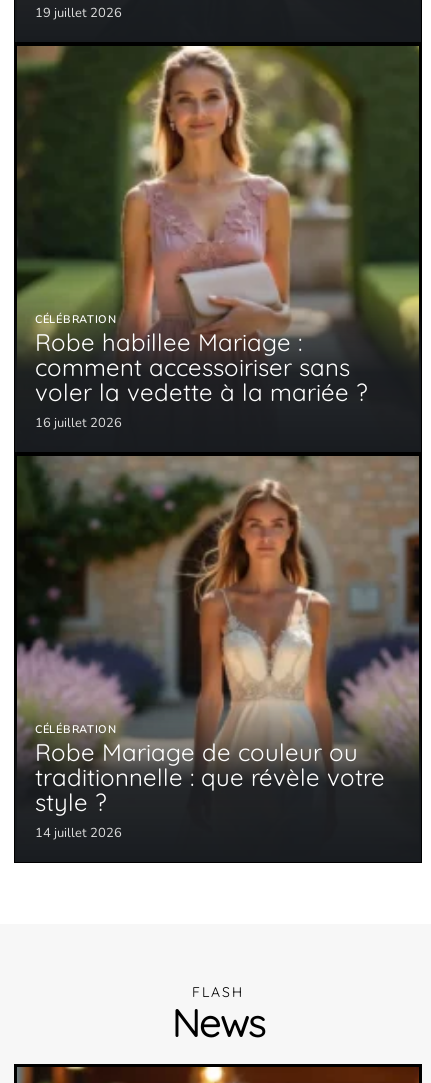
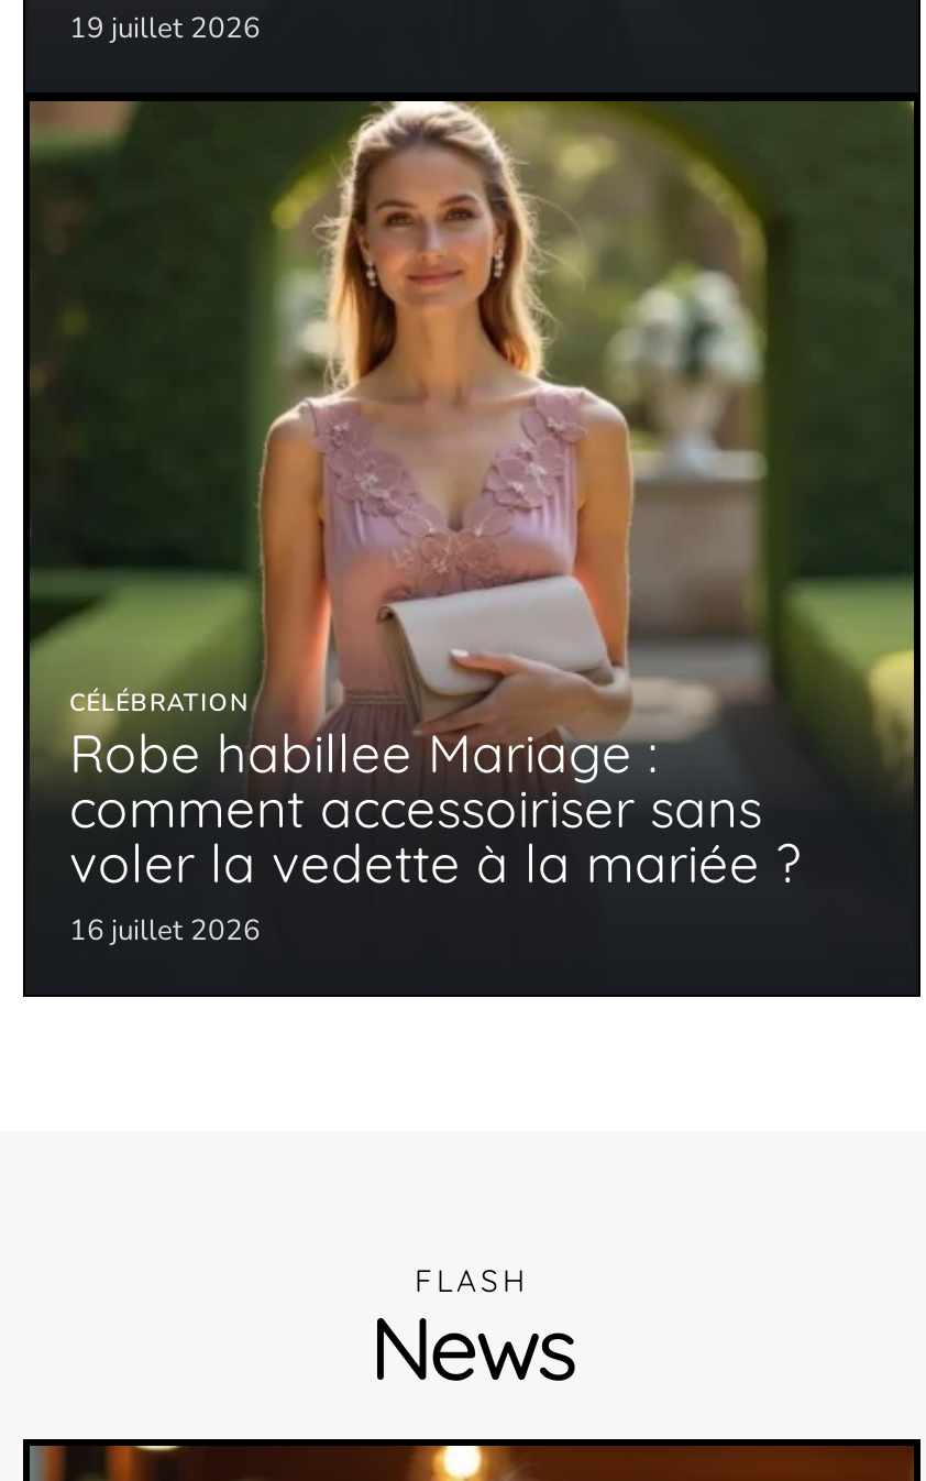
- [image]
- CÉLÉBRATION
- Robe Mariage de couleur ou
- traditionnelle : que révèle votre
- style ?
- 14 juillet 2026
